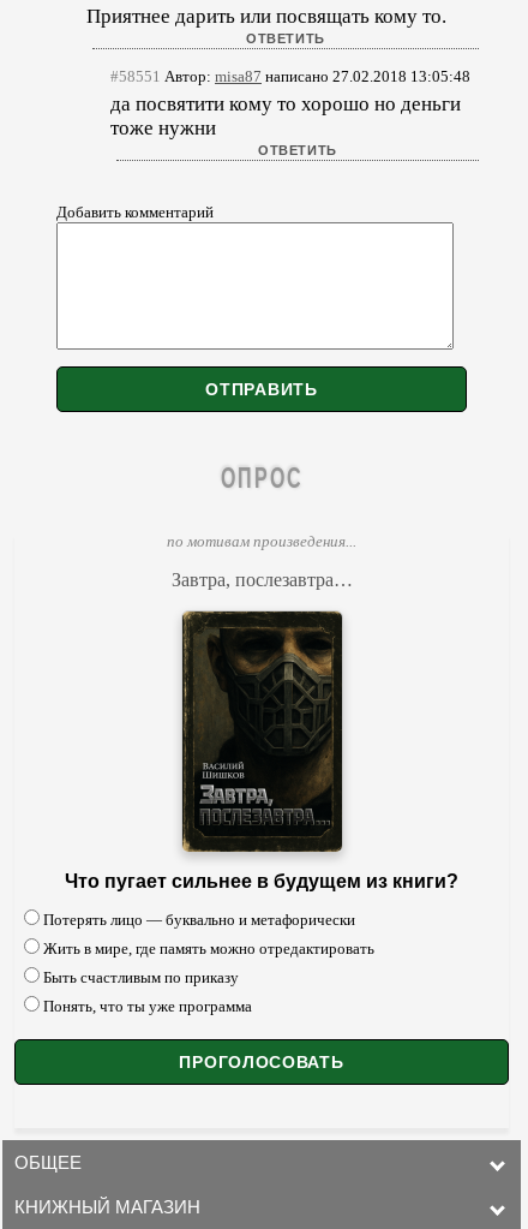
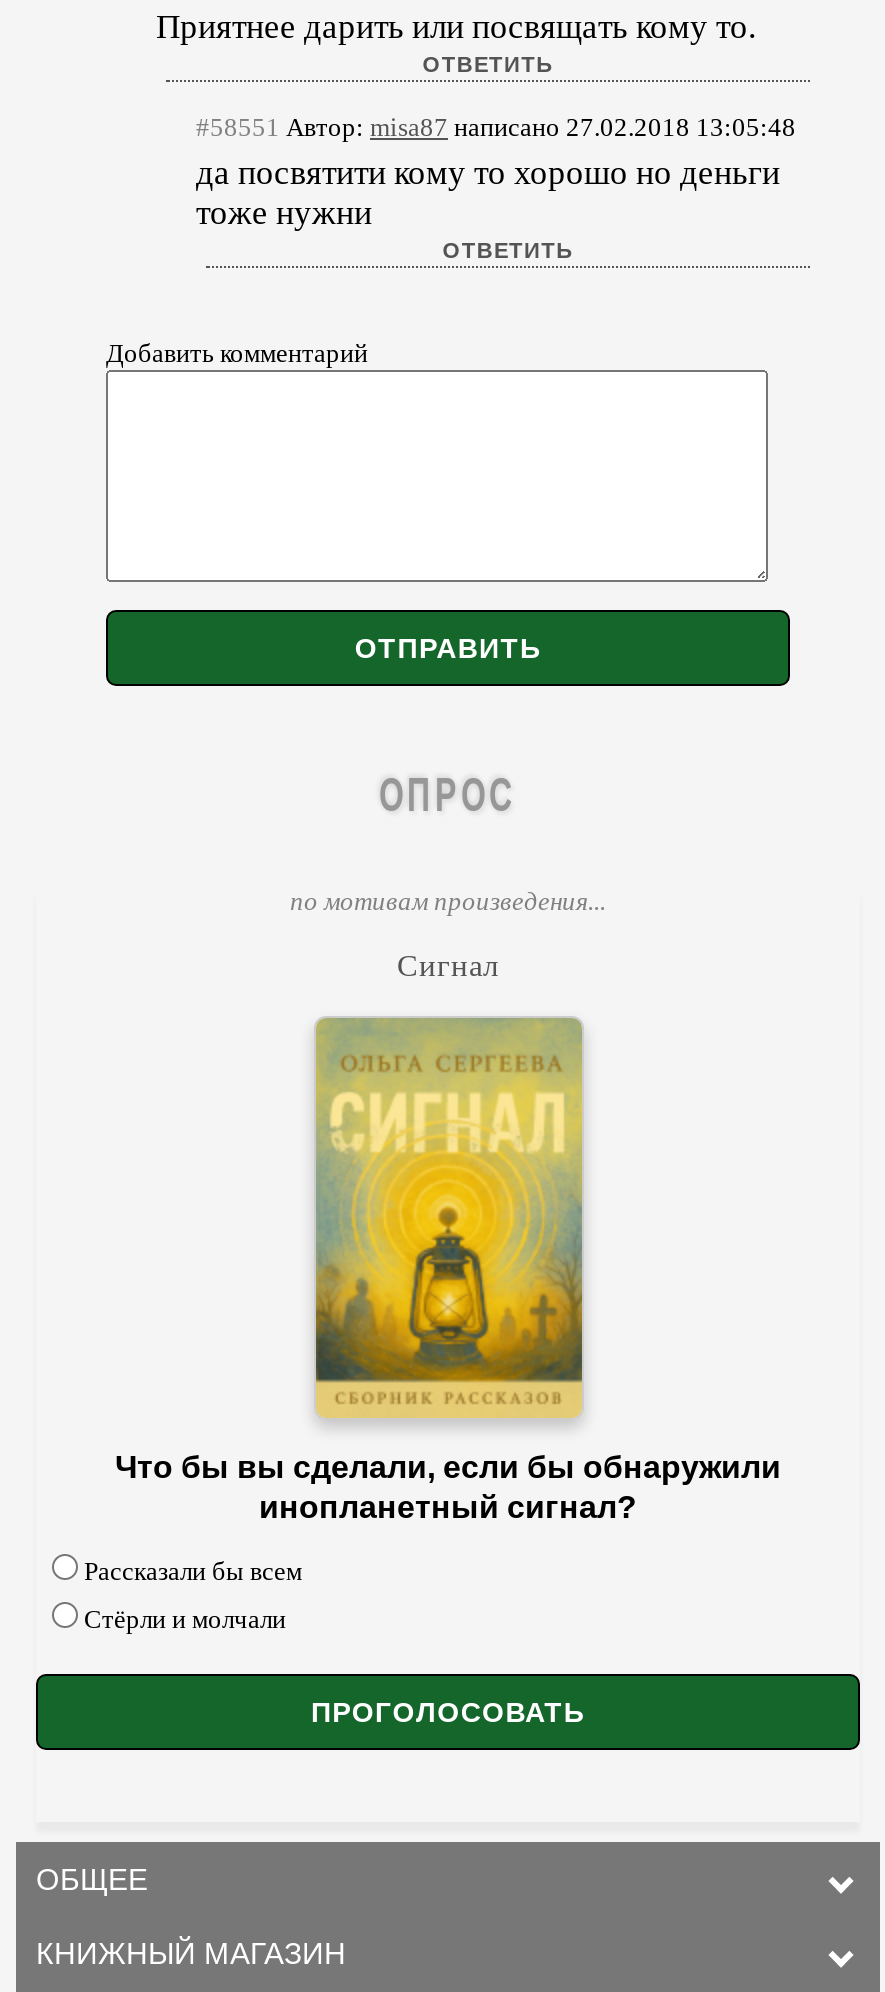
- Завтра, послезавтра…
+ Сигнал

- [image]
- Что пугает сильнее в будущем из книги?
- Потерять лицо — буквально и метафорически
- Жить в мире, где память можно отредактировать
- Быть счастливым по приказу
- Понять, что ты уже программа
+ [image]
+ Что бы вы сделали, если бы обнаружили
+ инопланетный сигнал?
+ Рассказали бы всем
+ Стёрли и молчали
